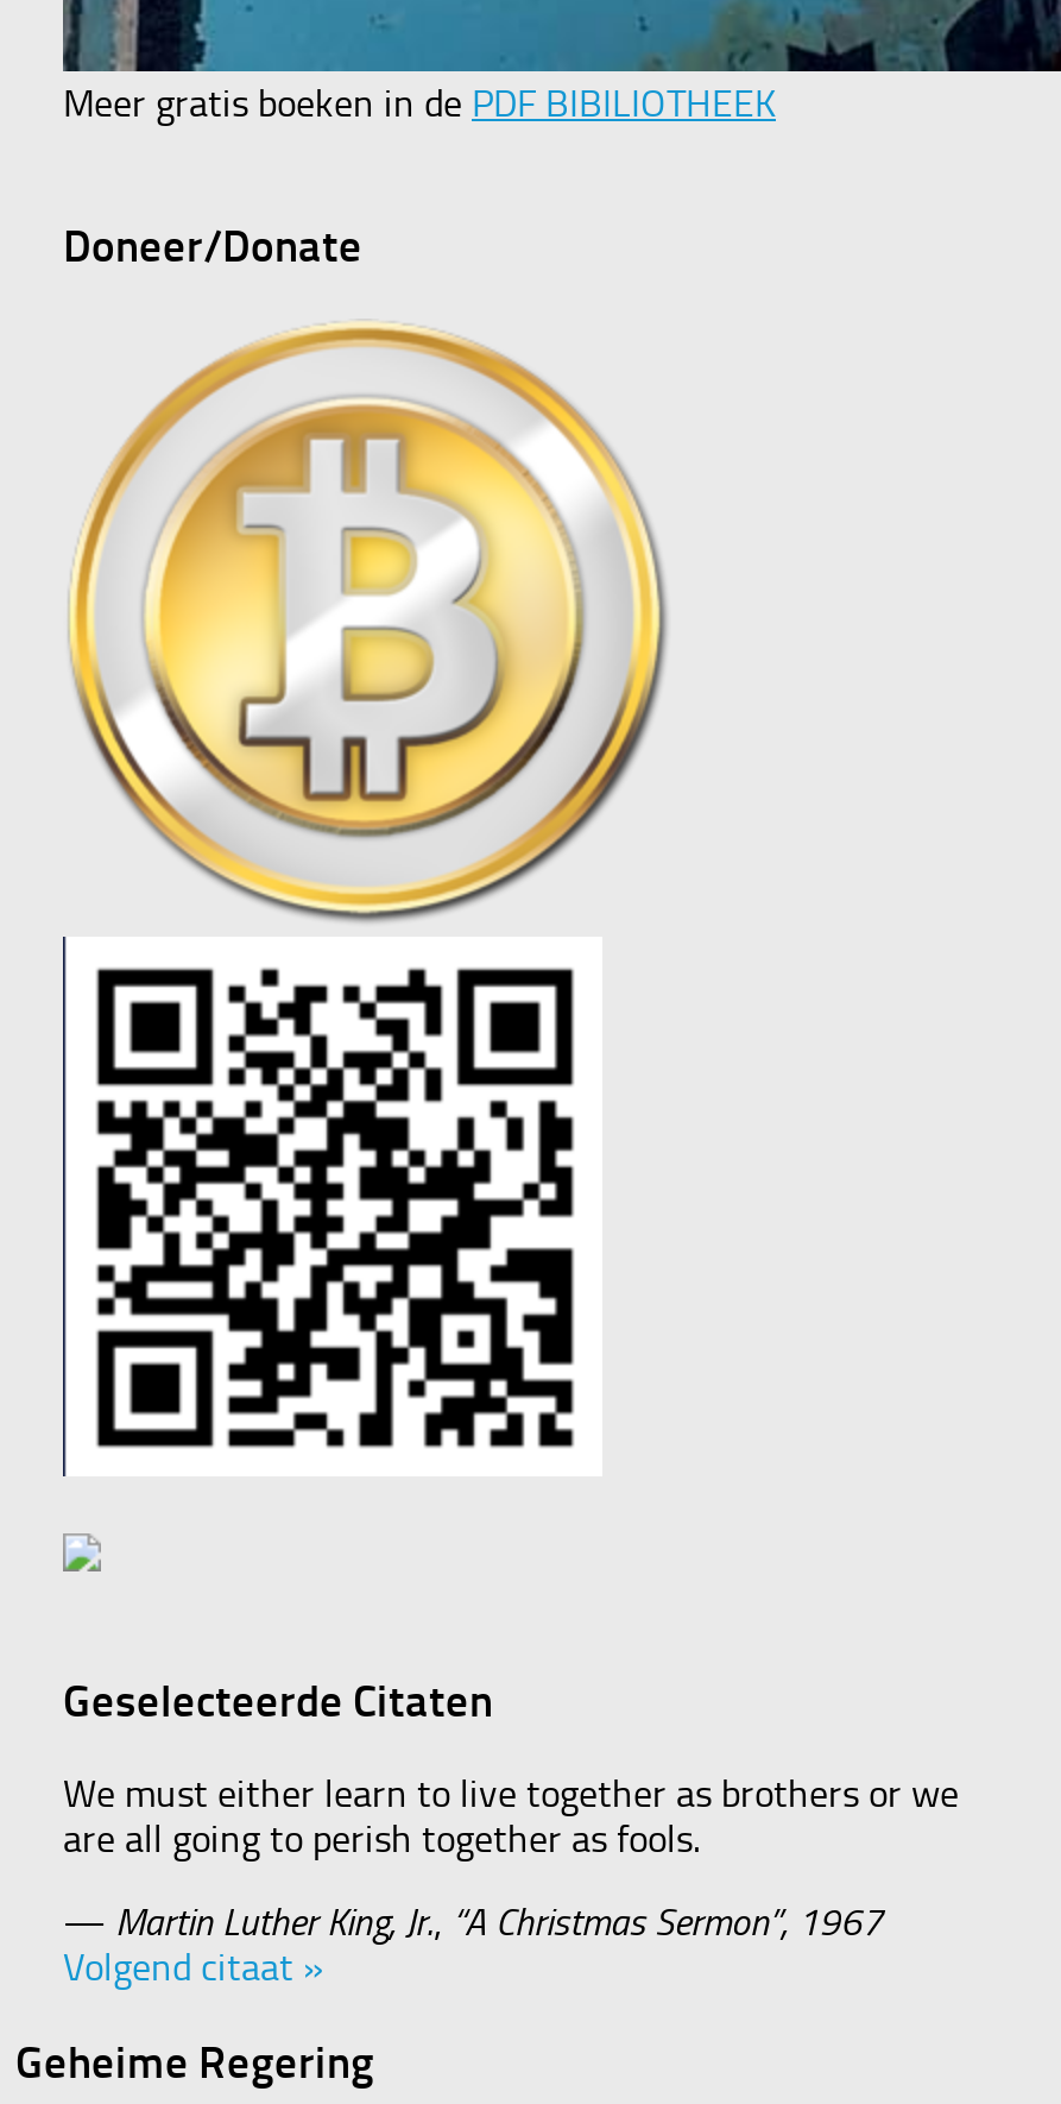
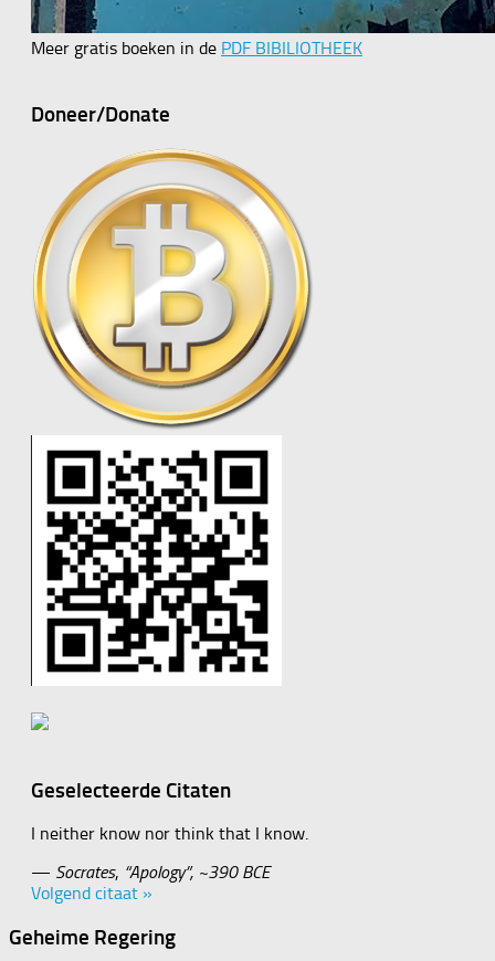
- We must either learn to live together as brothers or we
- are all going to perish together as fools.
+ I neither know nor think that I know.

- — Martin Luther King, Jr., “A Christmas Sermon”, 1967
+ — Socrates, “Apology”, ~390 BCE
